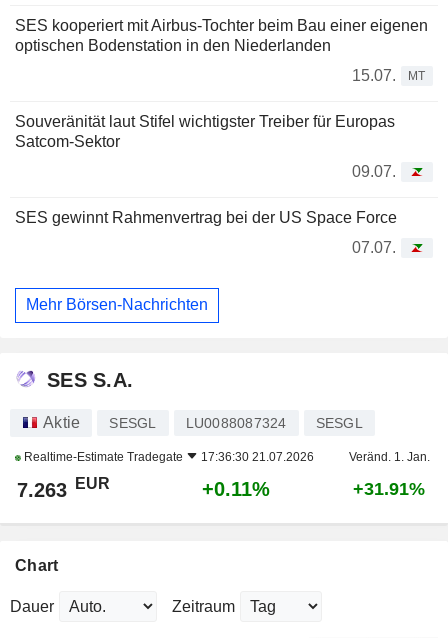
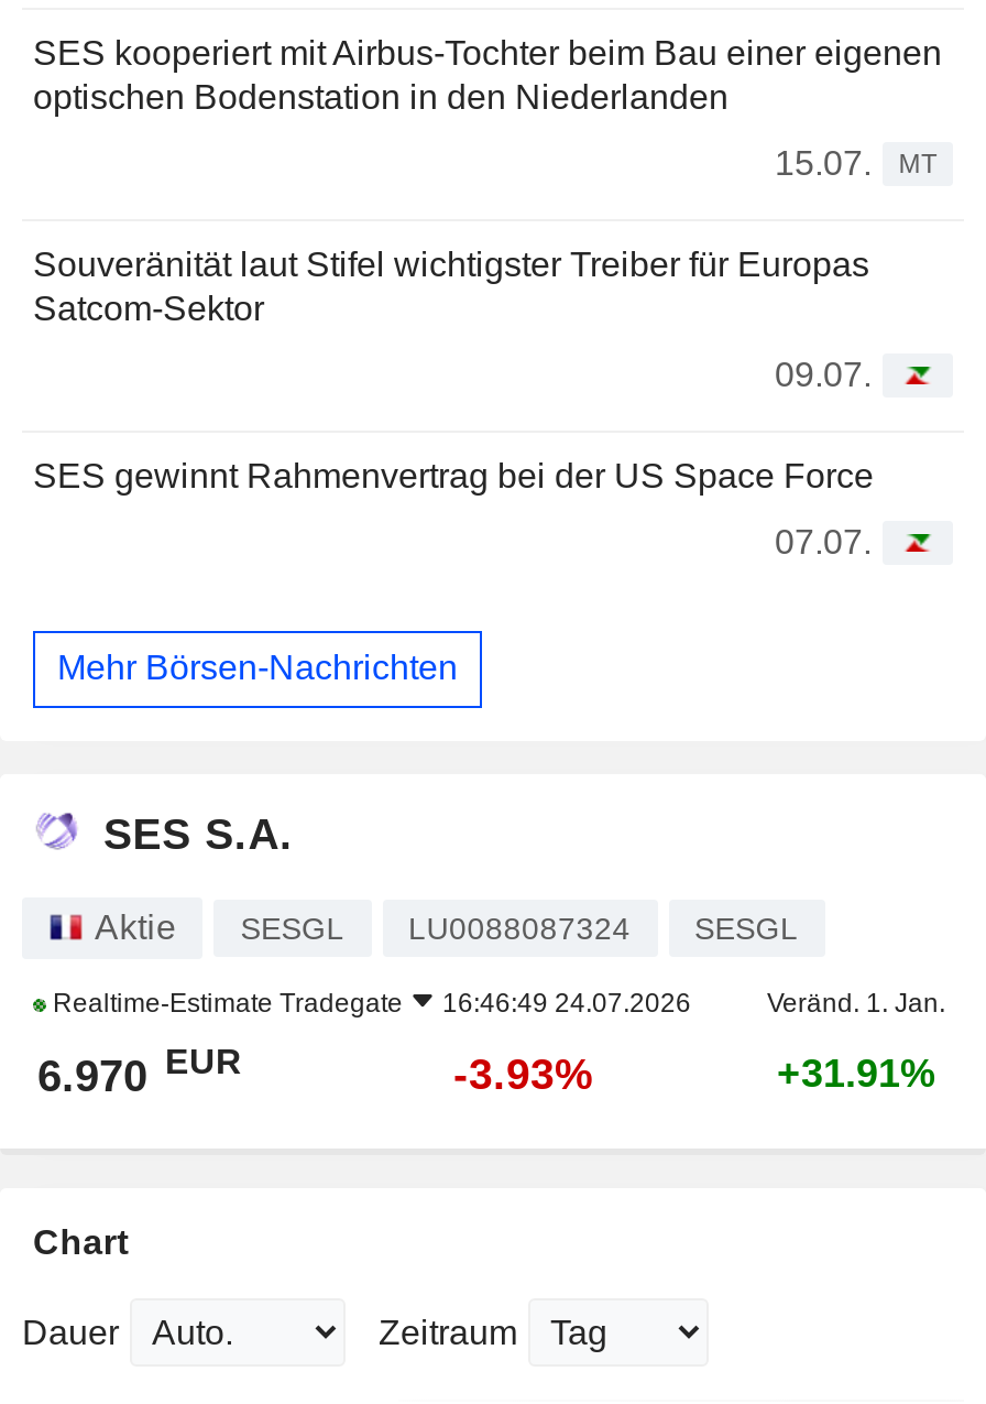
- Realtime-Estimate Tradegate 17:36:30 21.07.2026
+ Realtime-Estimate Tradegate 16:46:49 24.07.2026

- 7.263 EUR
+ 6.970 EUR

- +0.11%
+ -3.93%
